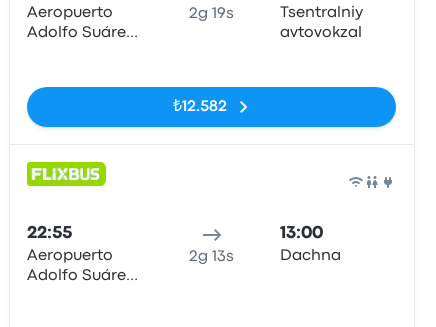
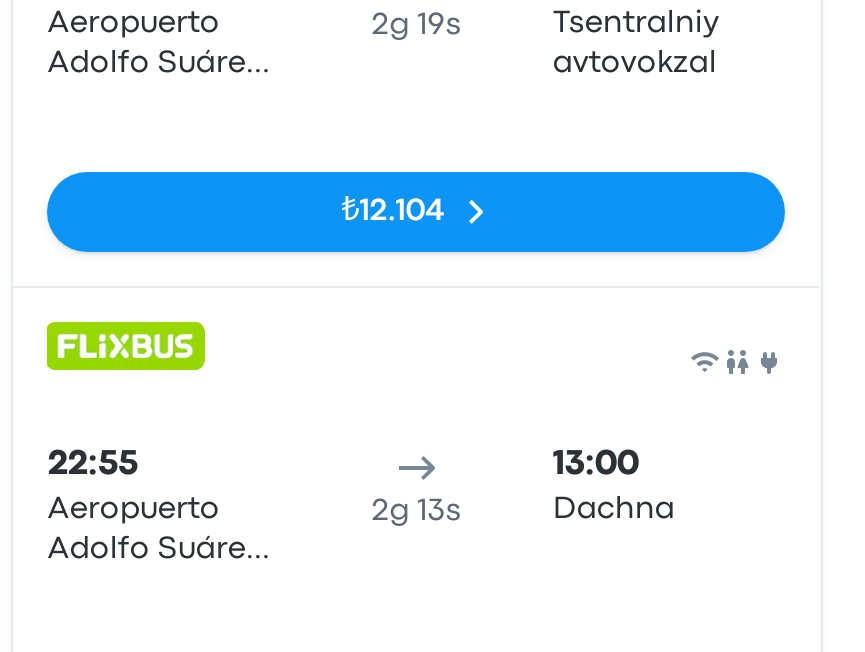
- ₺12.582
+ ₺12.104
